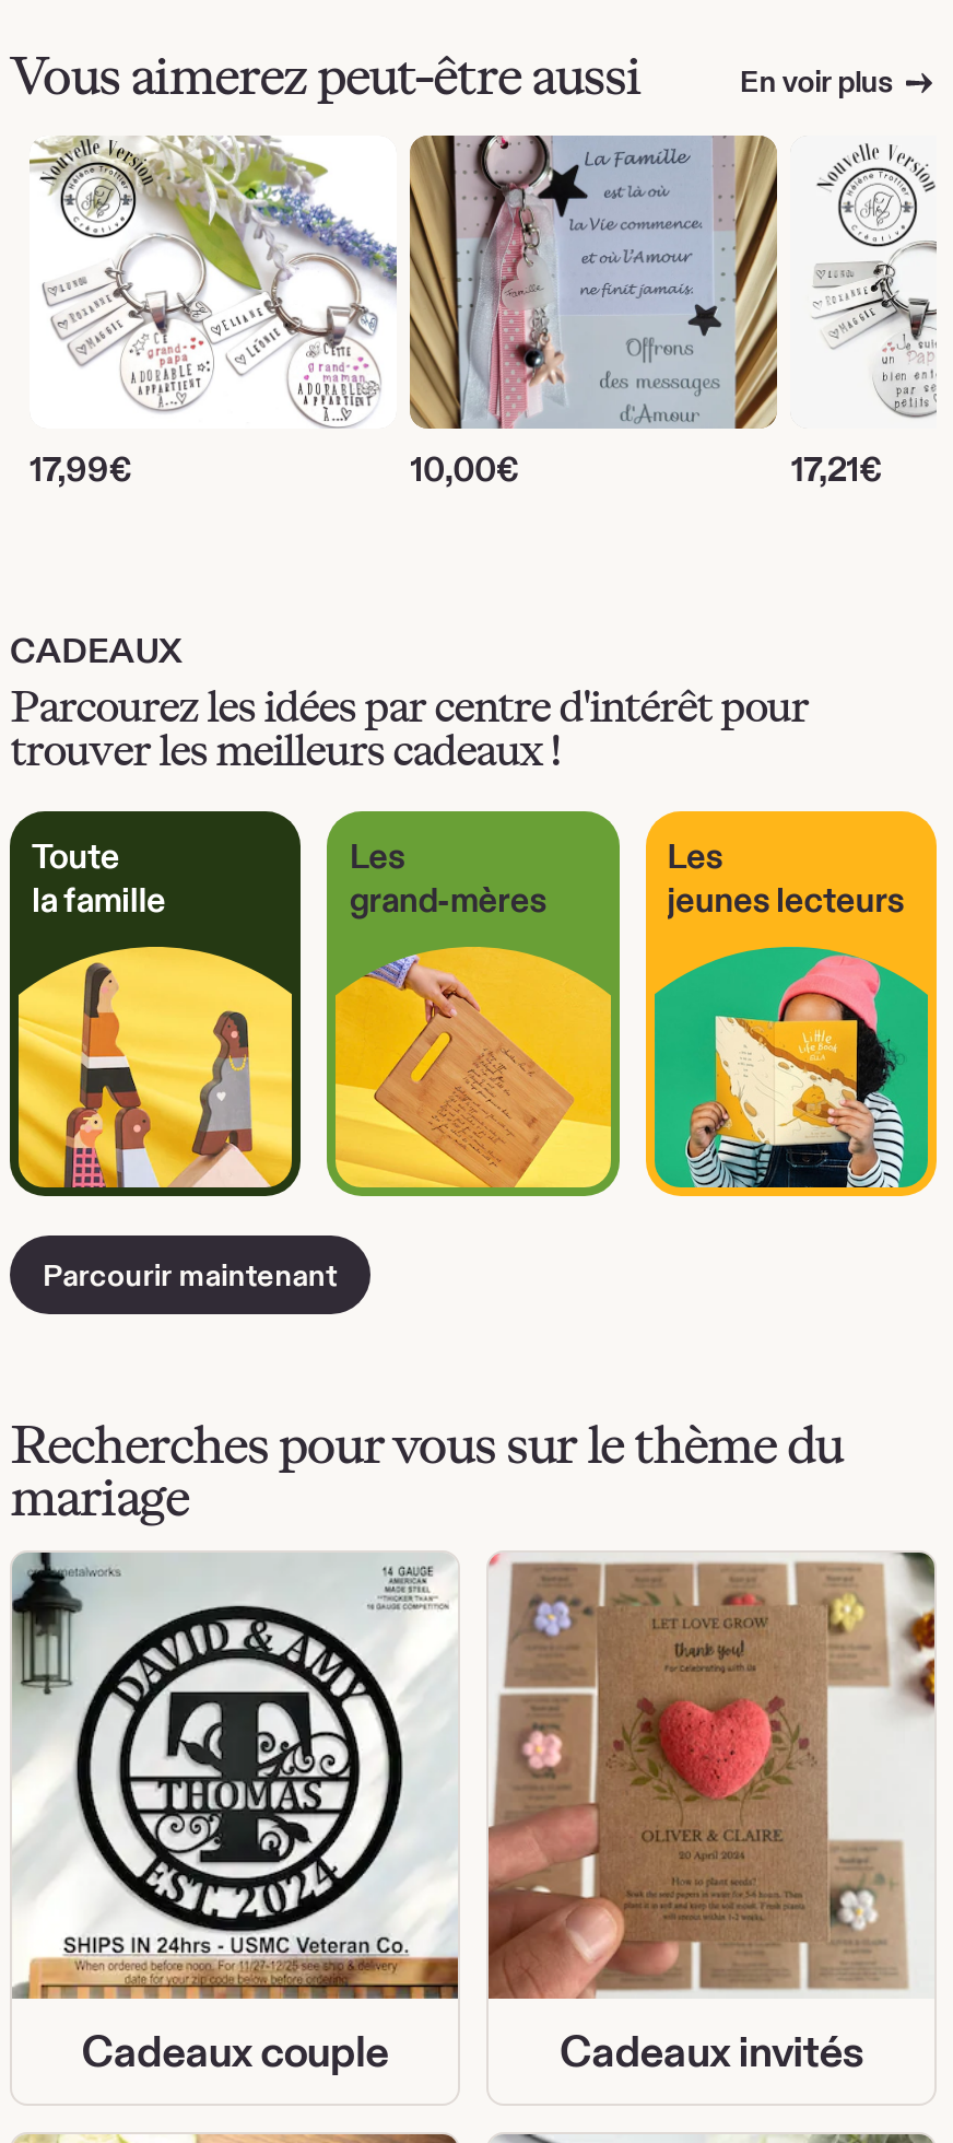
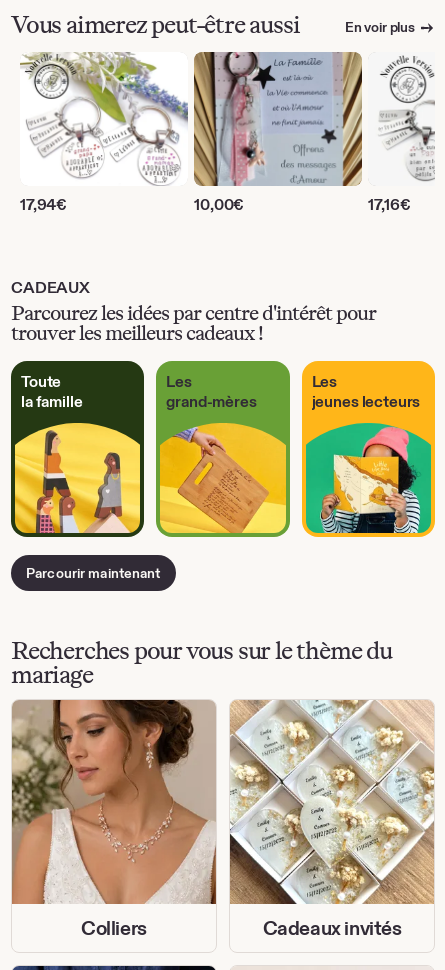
- 17,99€
+ 17,94€

- 17,21€
+ 17,16€

- [image]
- Cadeaux couple
+ [image]
+ Colliers

- [image]
+ [image]
